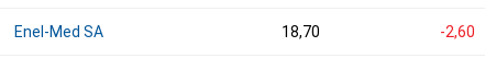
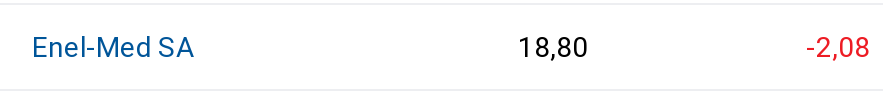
- 18,70
+ 18,80

- -2,60
+ -2,08
